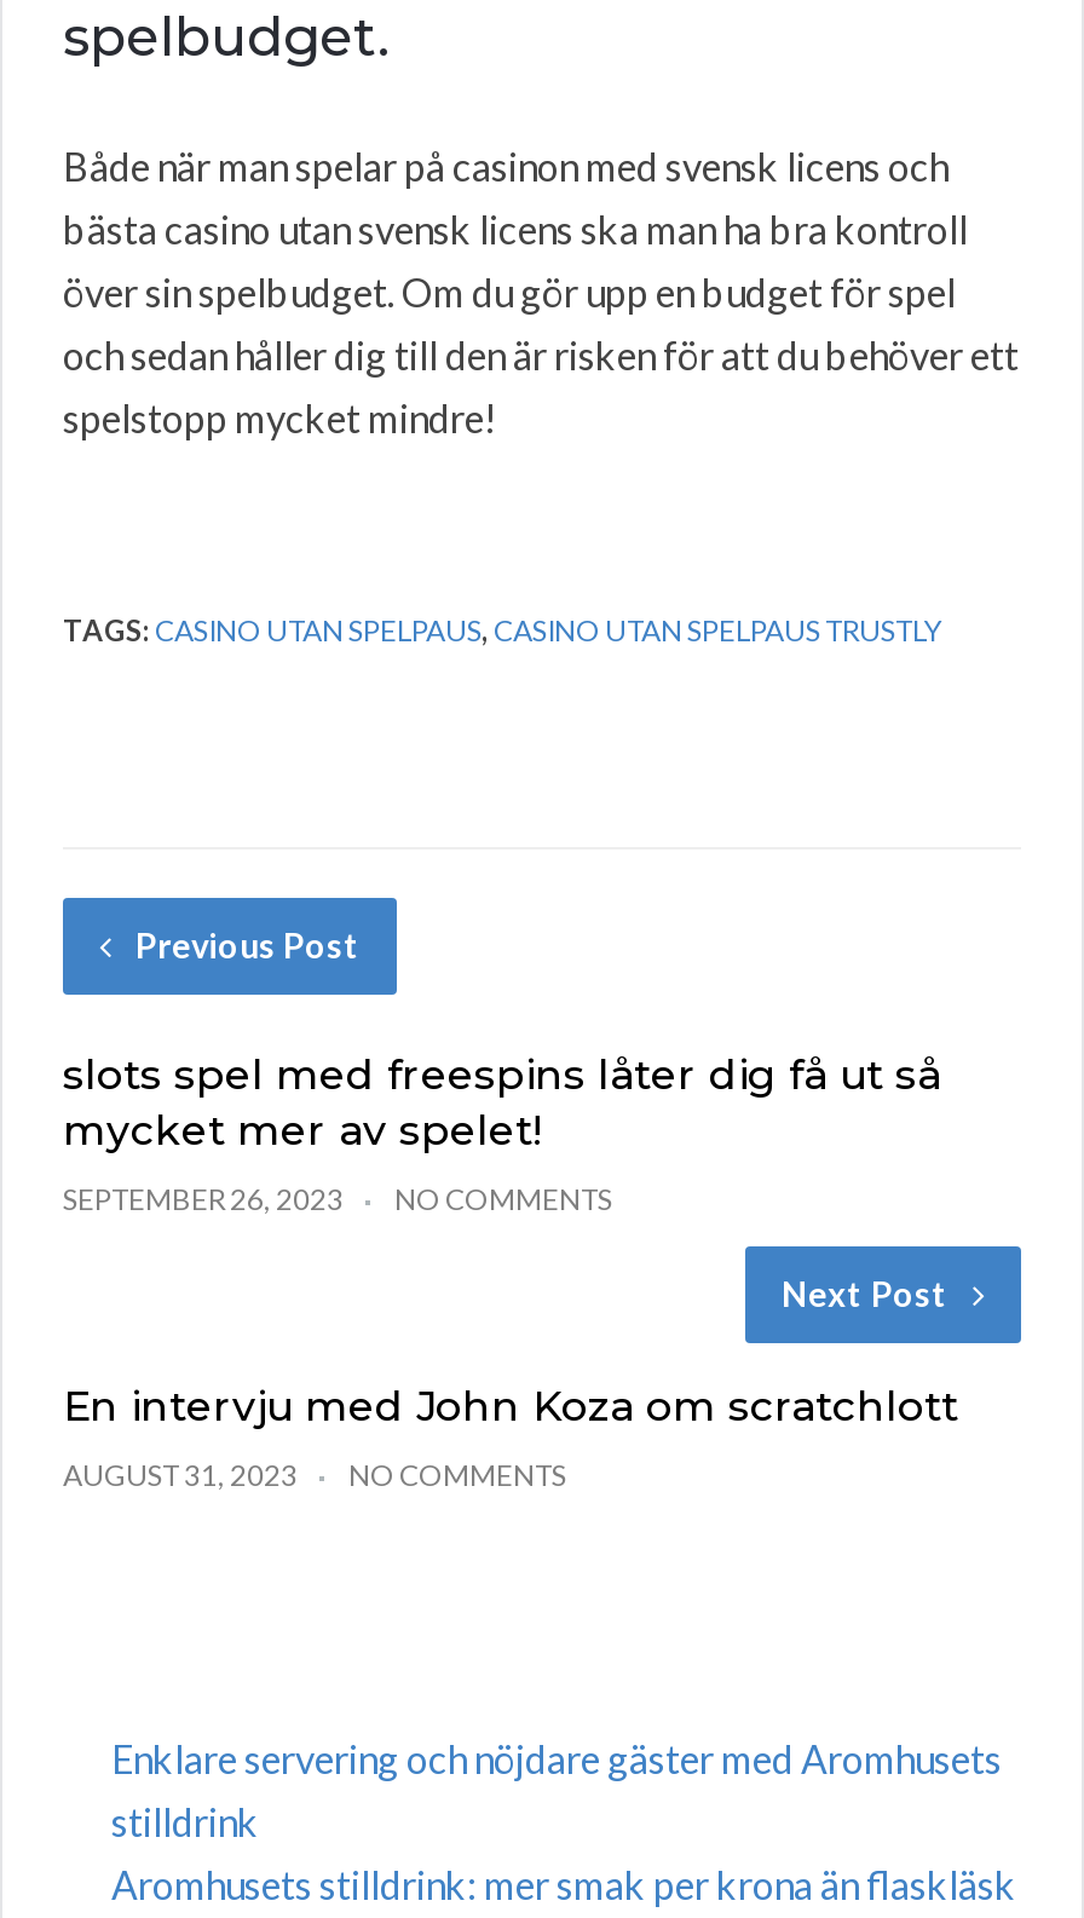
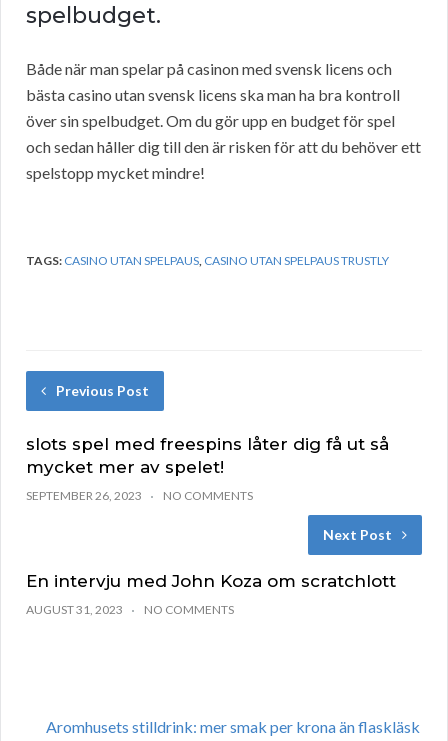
- Enklare servering och nöjdare gäster med Aromhusets
- stilldrink
